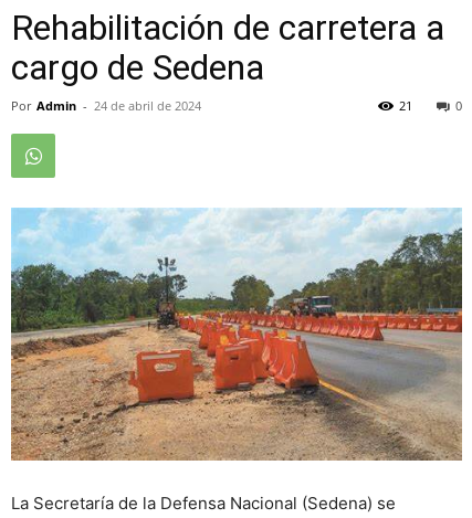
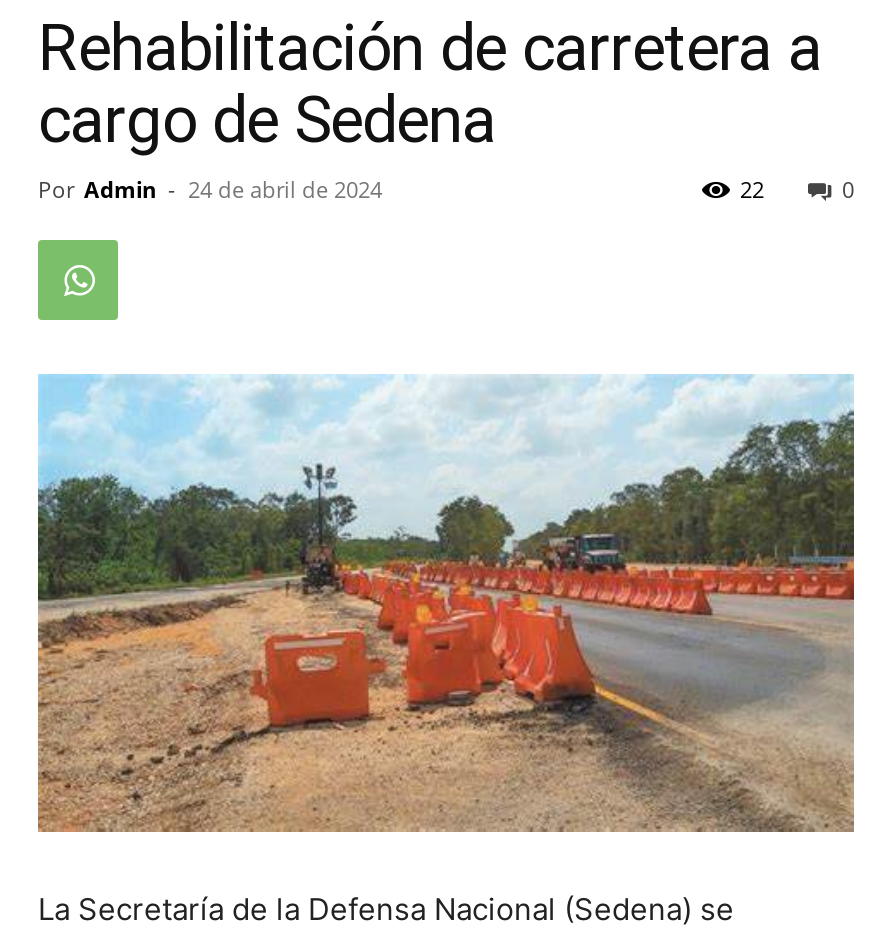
- 21
+ 22
